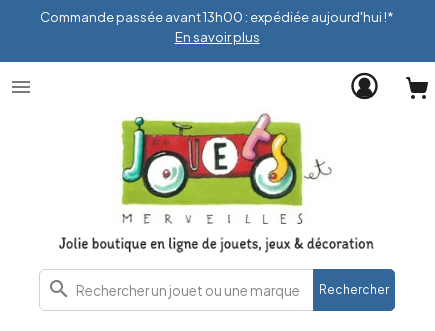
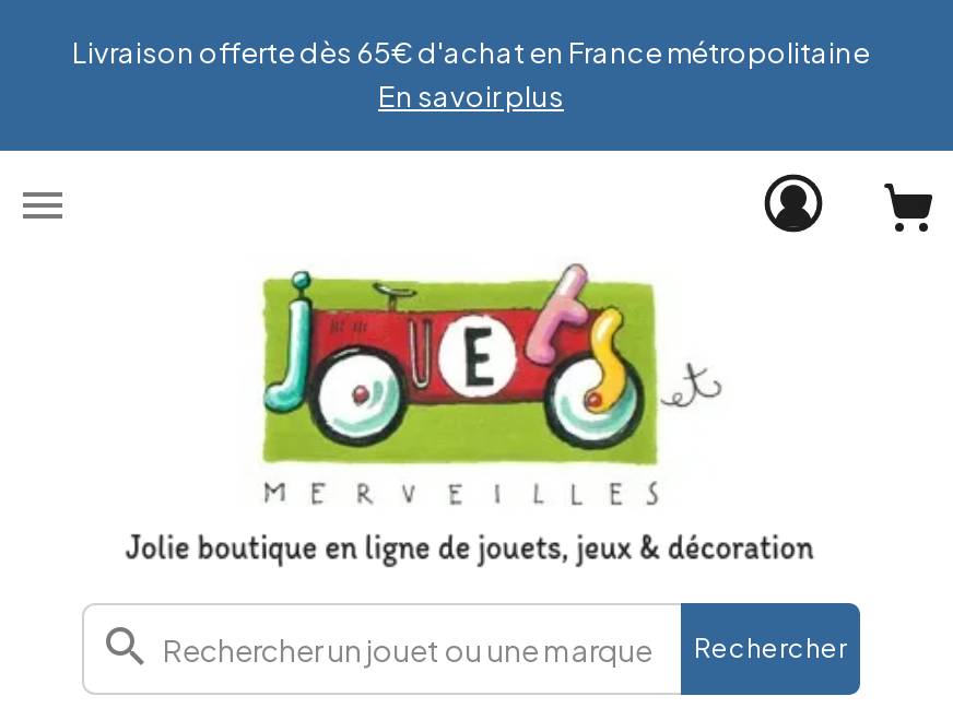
- Commande passée avant 13h00 : expédiée aujourd'hui !*
+ Livraison offerte dès 65€ d'achat en France métropolitaine
